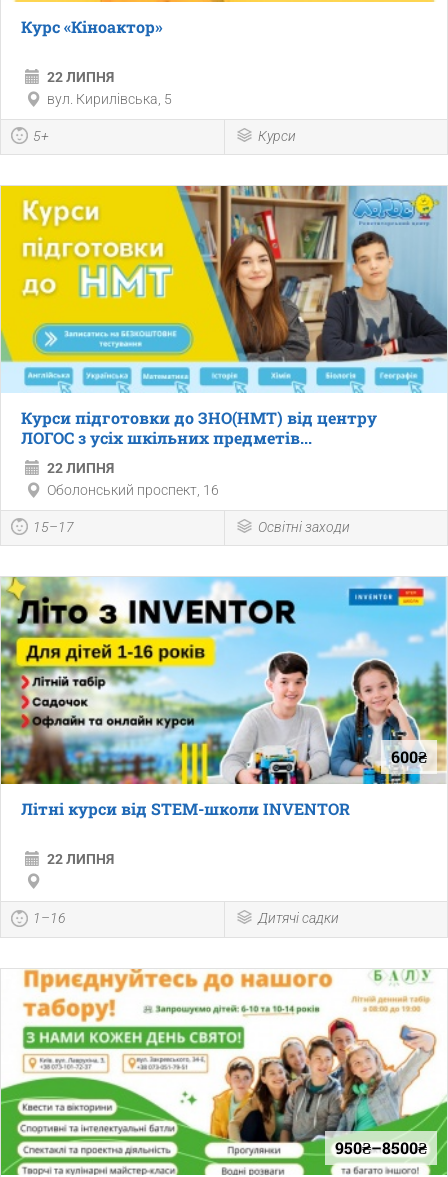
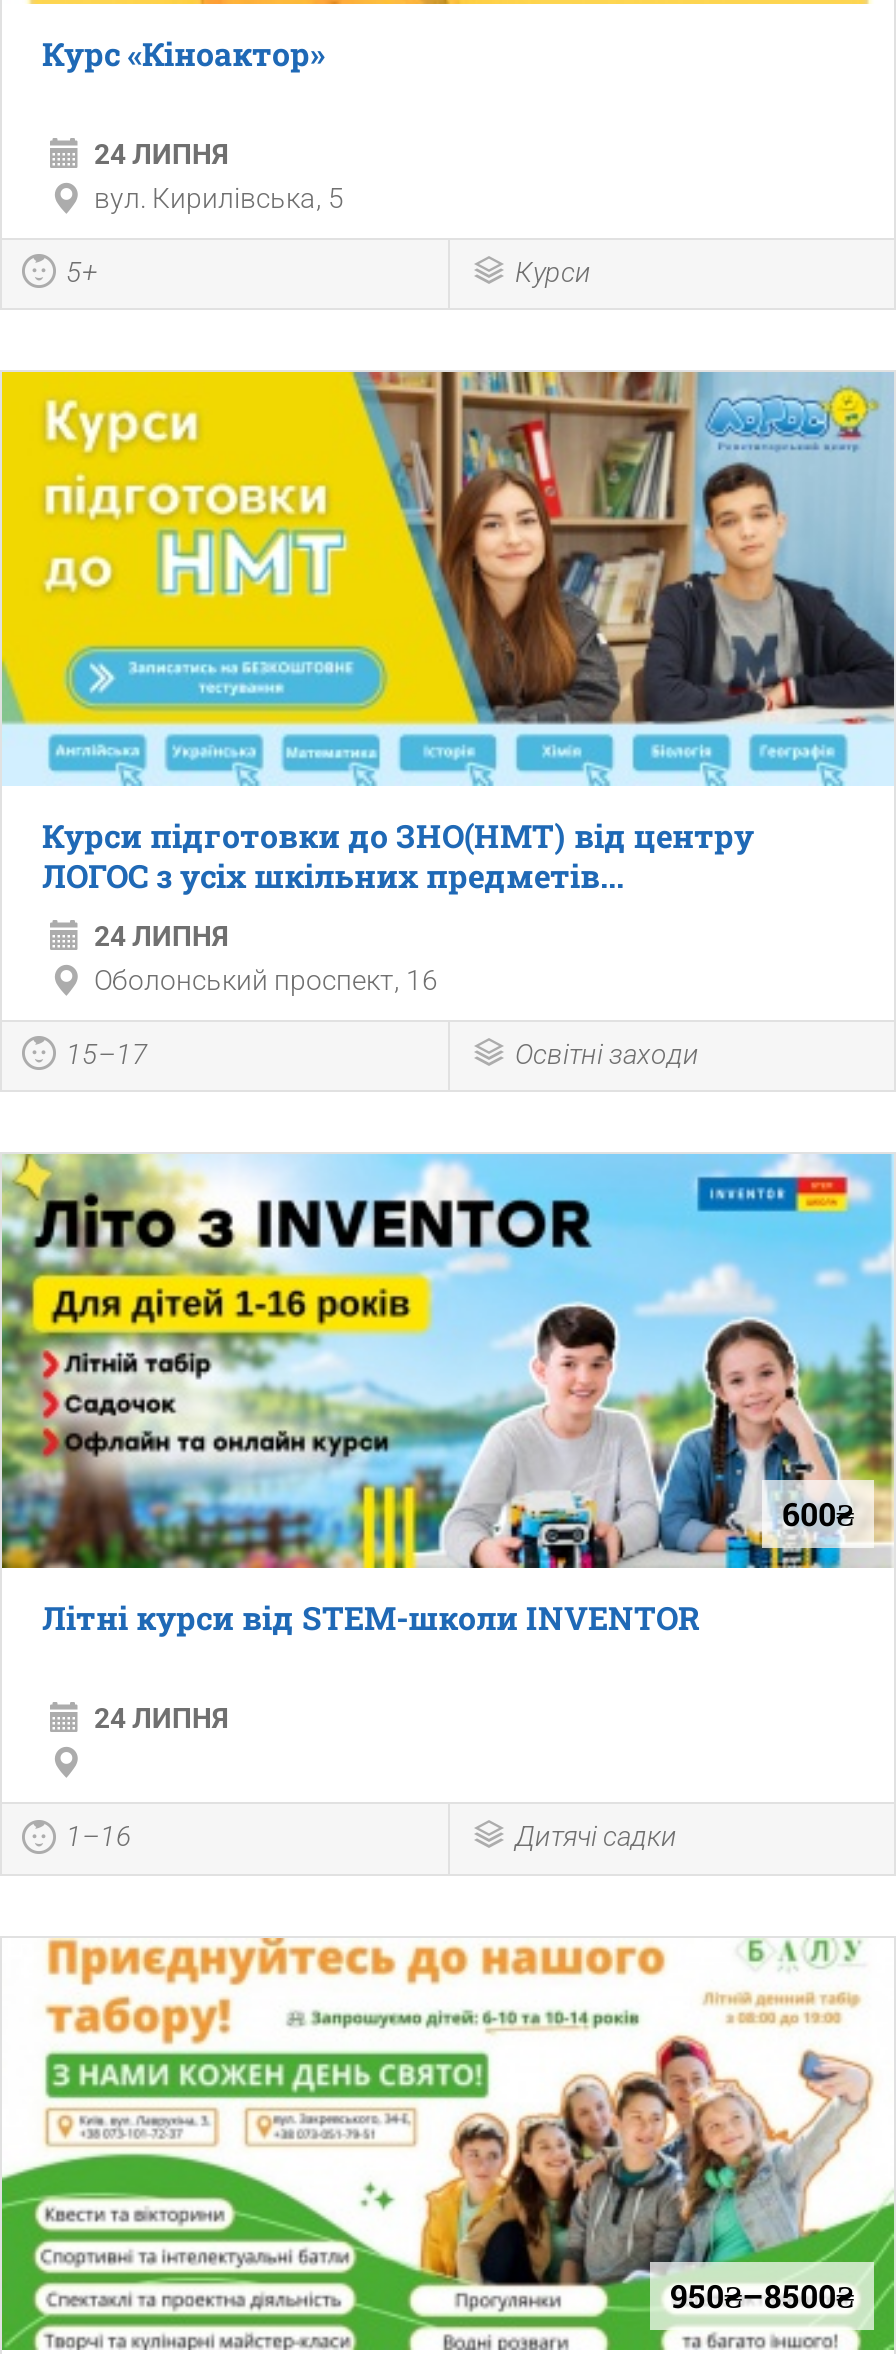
- 22 ЛИПНЯ
+ 24 ЛИПНЯ

- 22 ЛИПНЯ
+ 24 ЛИПНЯ

- 22 ЛИПНЯ
+ 24 ЛИПНЯ
